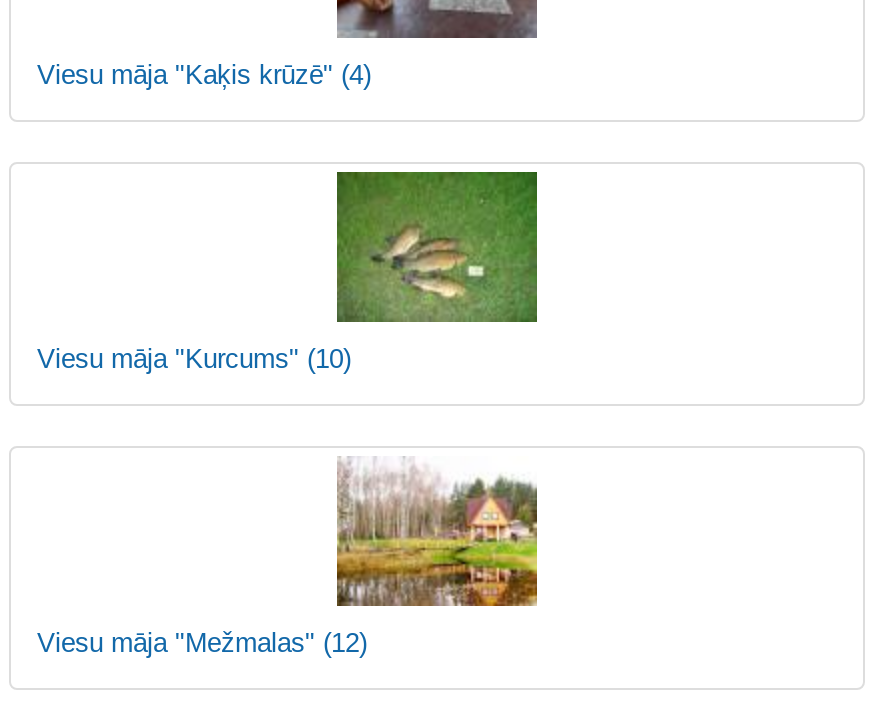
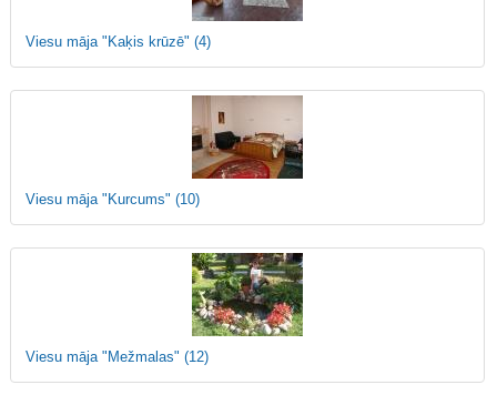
- [image]
+ [image]

- [image]
+ [image]
